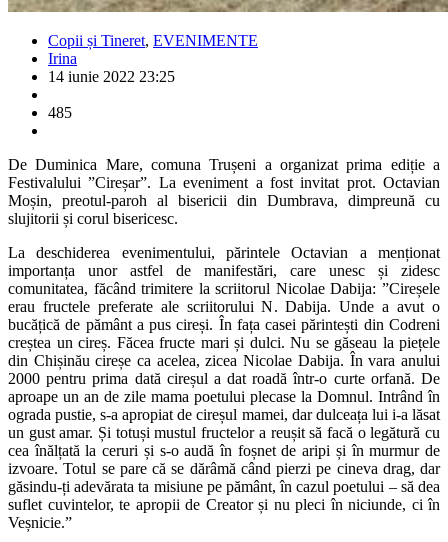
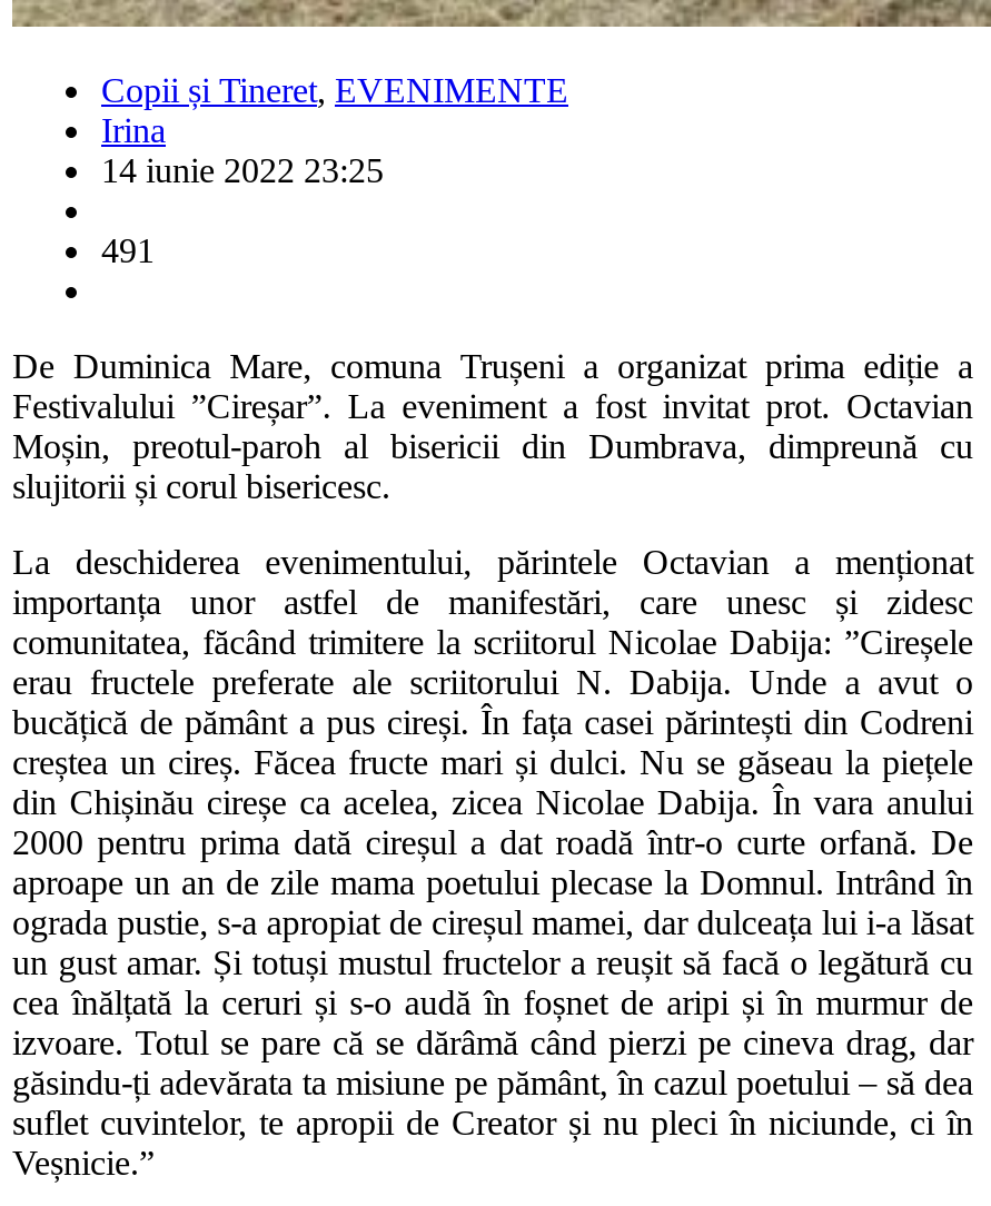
- 485
+ 491
